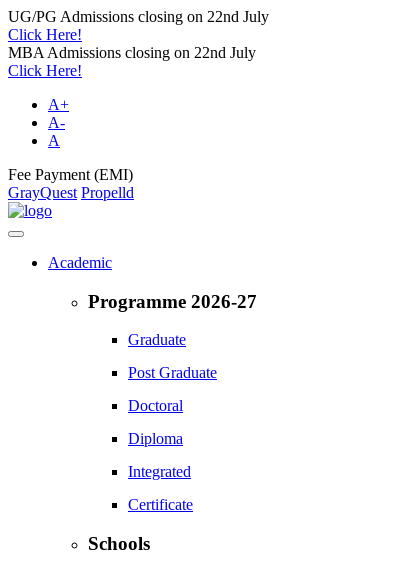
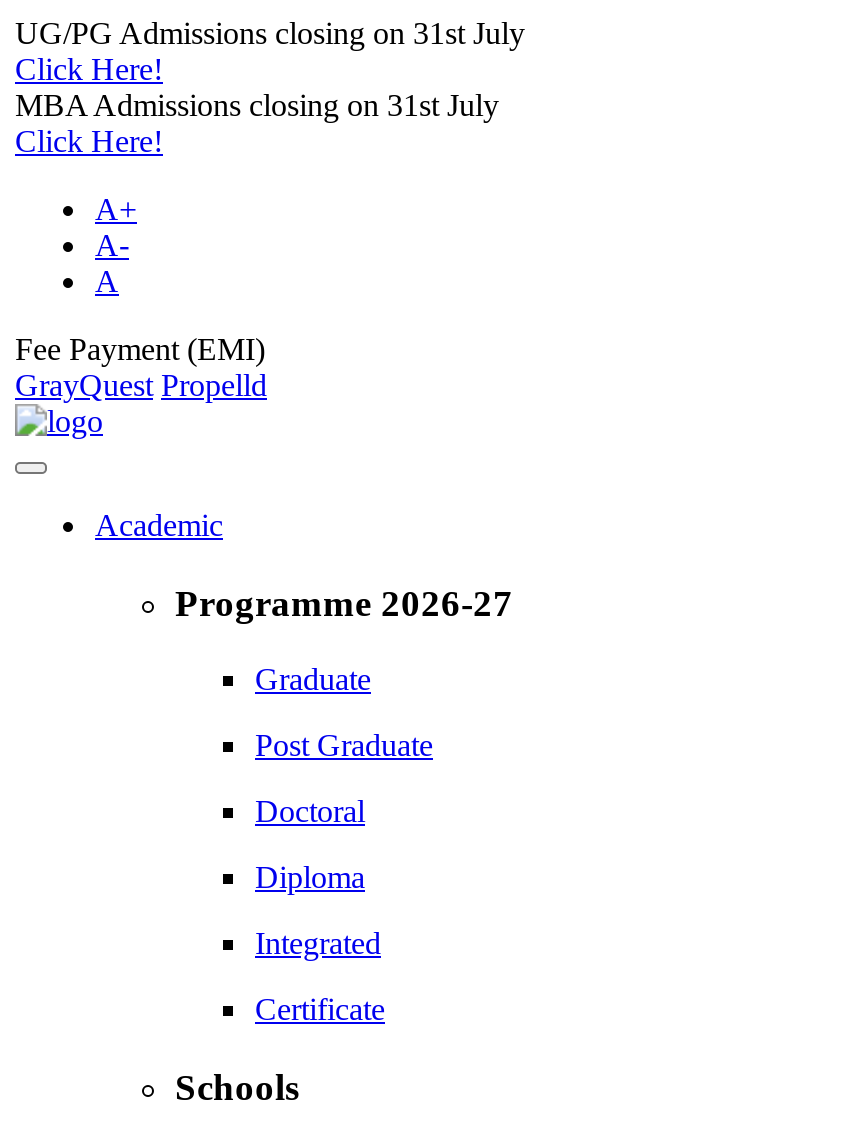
- UG/PG Admissions closing on 22nd July
+ UG/PG Admissions closing on 31st July

- MBA Admissions closing on 22nd July
+ MBA Admissions closing on 31st July
